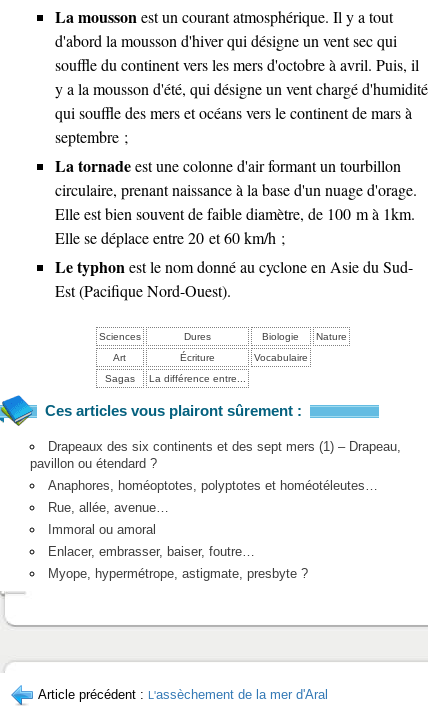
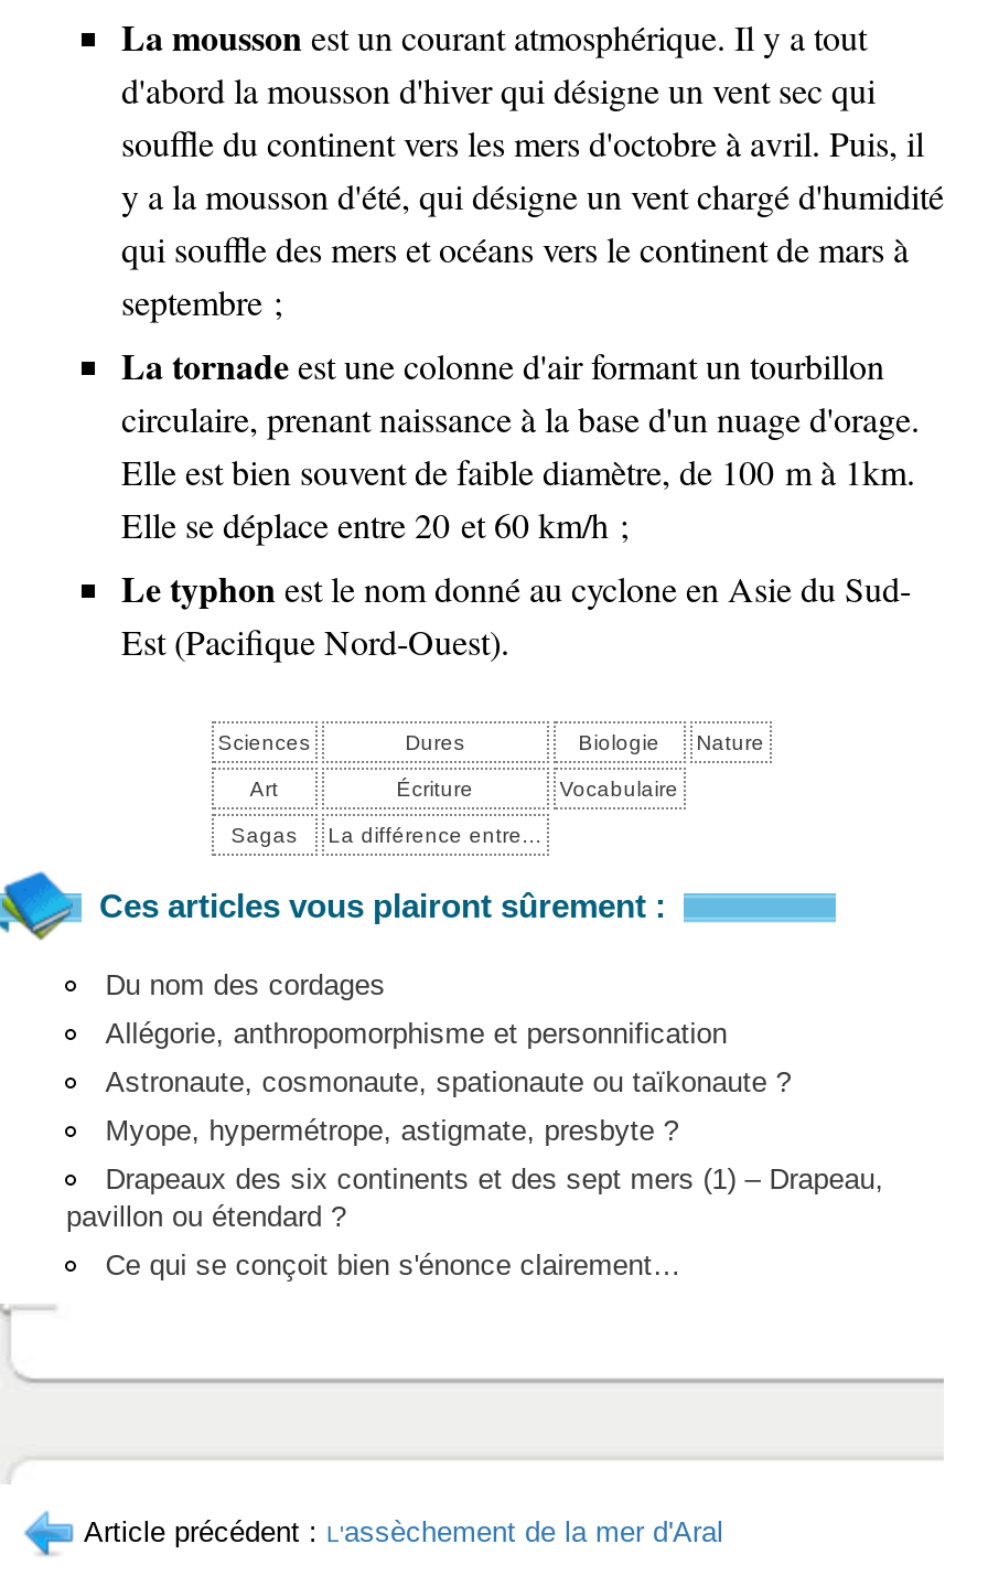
+ Du nom des cordages
+ Allégorie, anthropomorphisme et personnification
+ Astronaute, cosmonaute, spationaute ou taïkonaute ?

moved down: Drapeaux des six continents et des sept mers (1) – Drapeau, | pavillon ou étendard ?

- Anaphores, homéoptotes, polyptotes et homéotéleutes…
- Rue, allée, avenue…
- Immoral ou amoral
- Enlacer, embrasser, baiser, foutre…
+ Ce qui se conçoit bien s'énonce clairement…

moved up: Myope, hypermétrope, astigmate, presbyte ?
